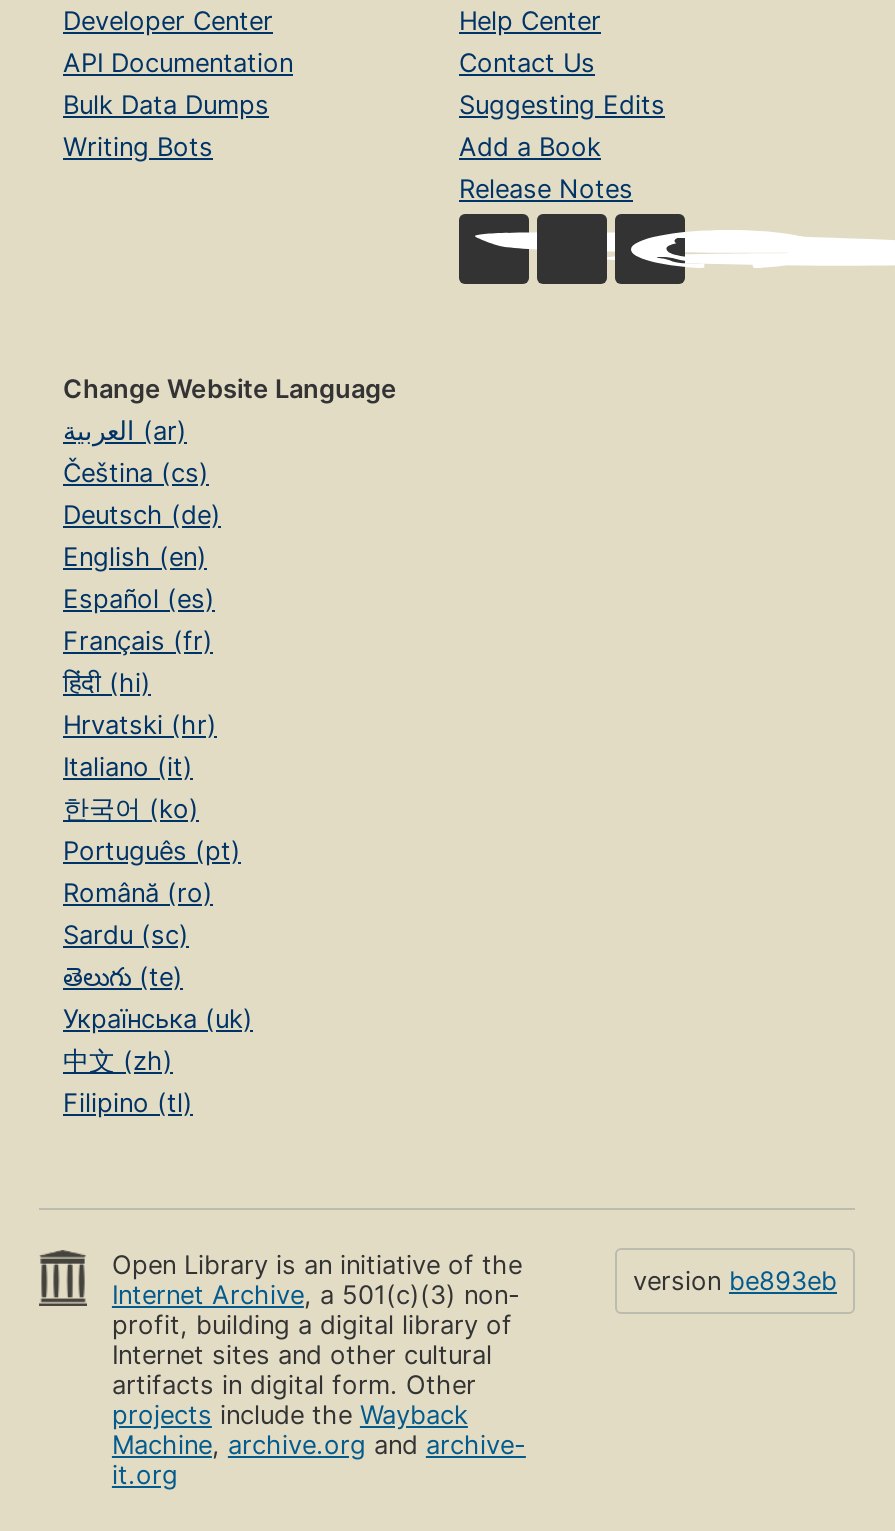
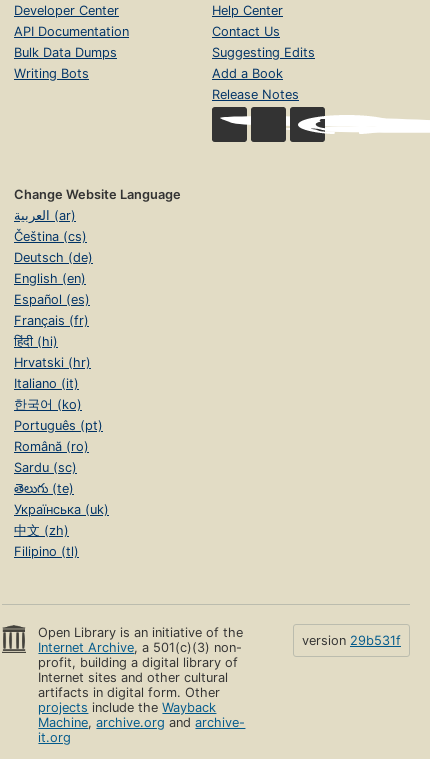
- version be893eb
+ version 29b531f
